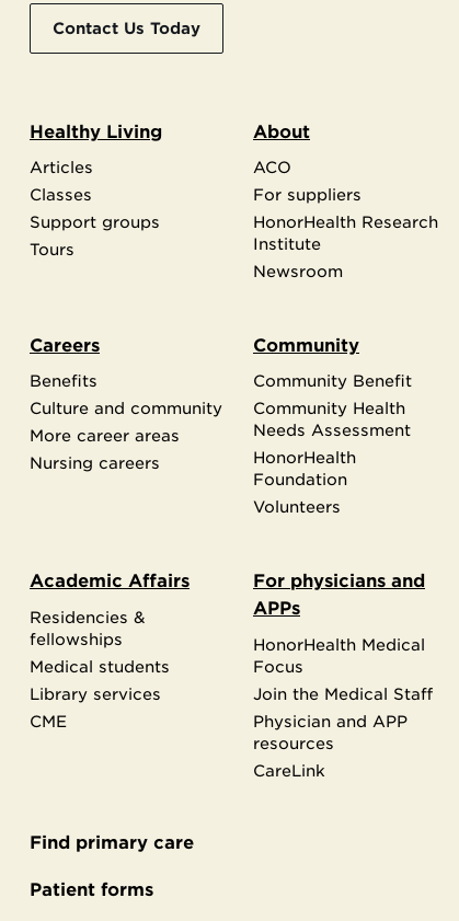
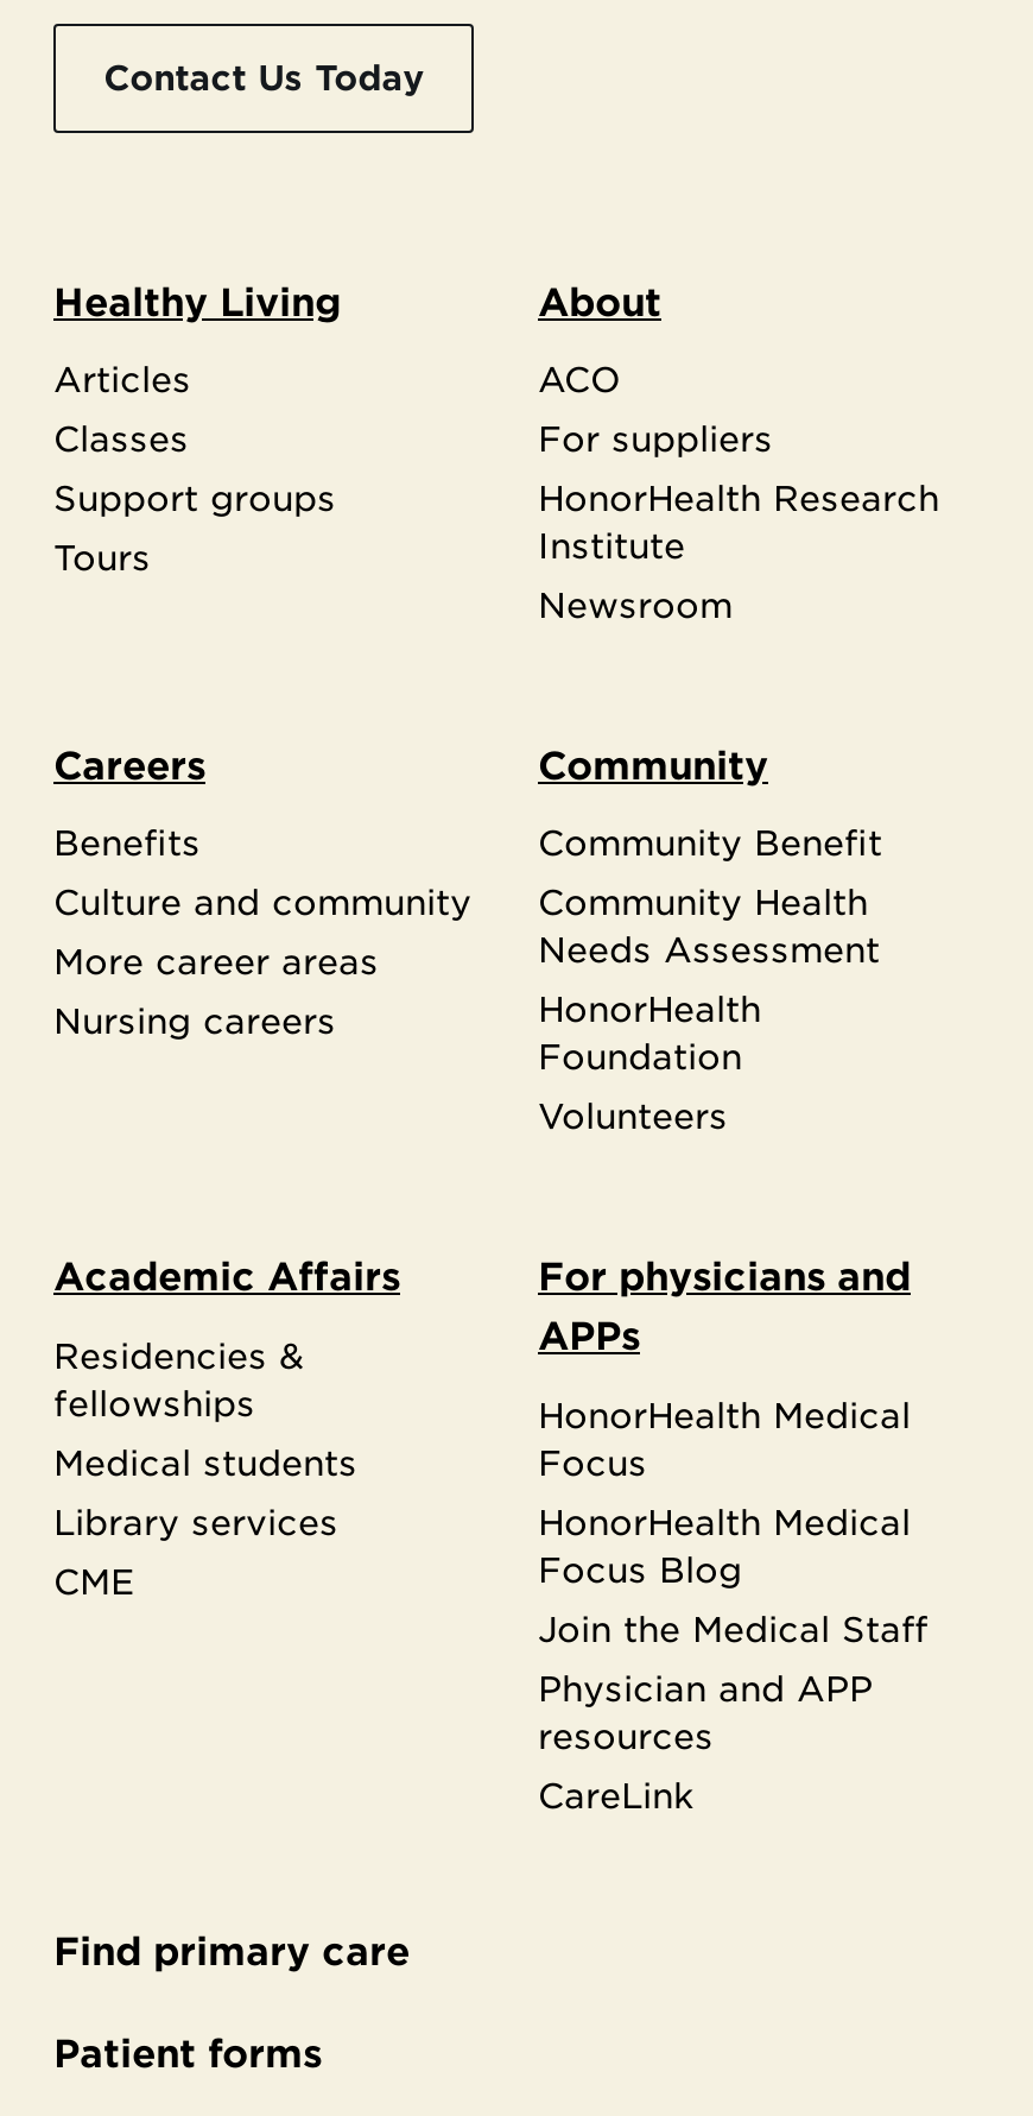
+ HonorHealth Medical
+ Focus Blog
